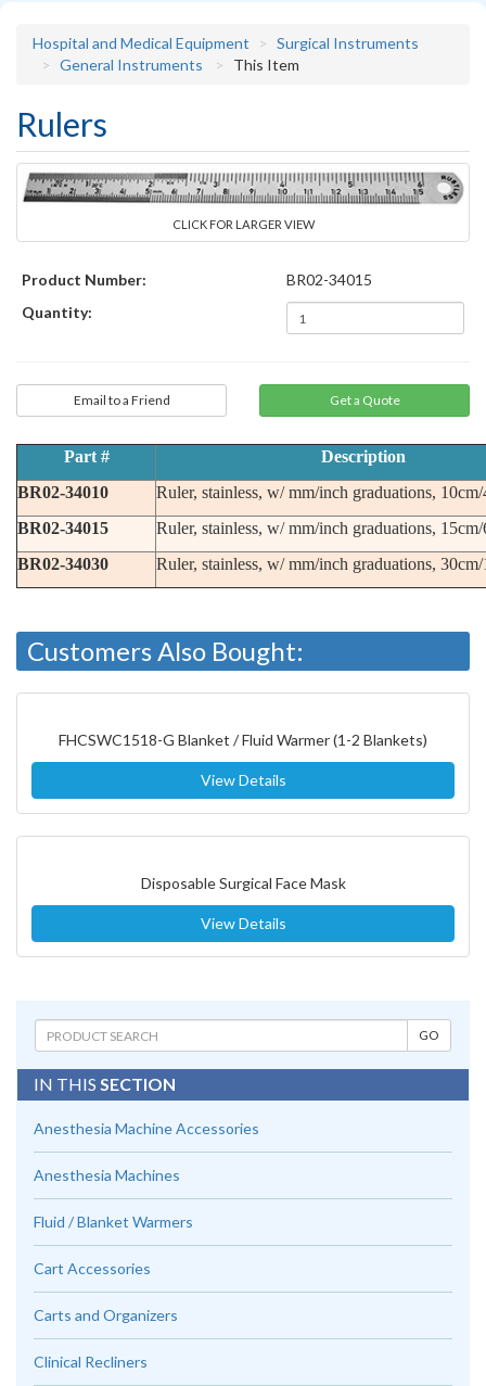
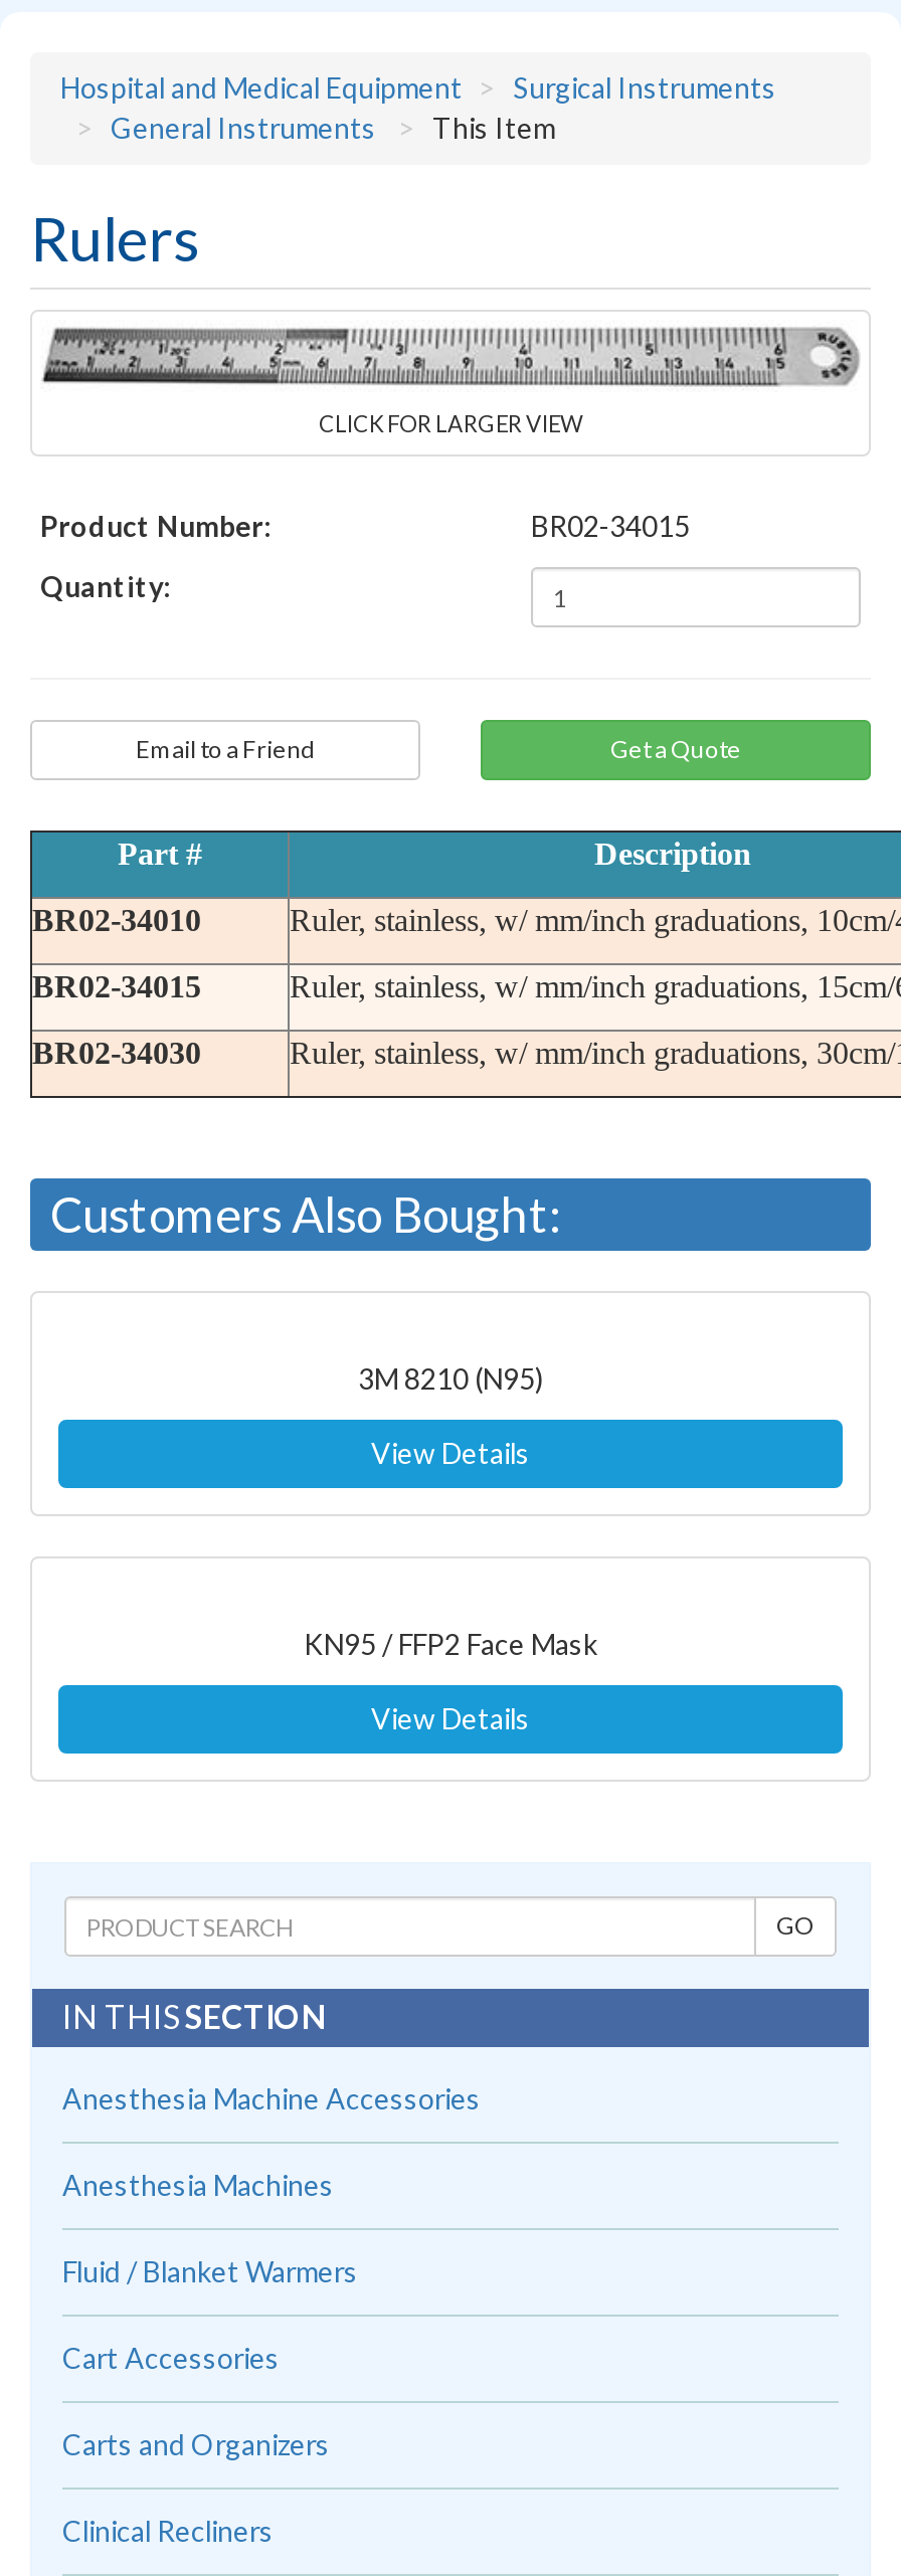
- FHCSWC1518-G Blanket / Fluid Warmer (1-2 Blankets)
+ 3M 8210 (N95)

- Disposable Surgical Face Mask
+ KN95 / FFP2 Face Mask
